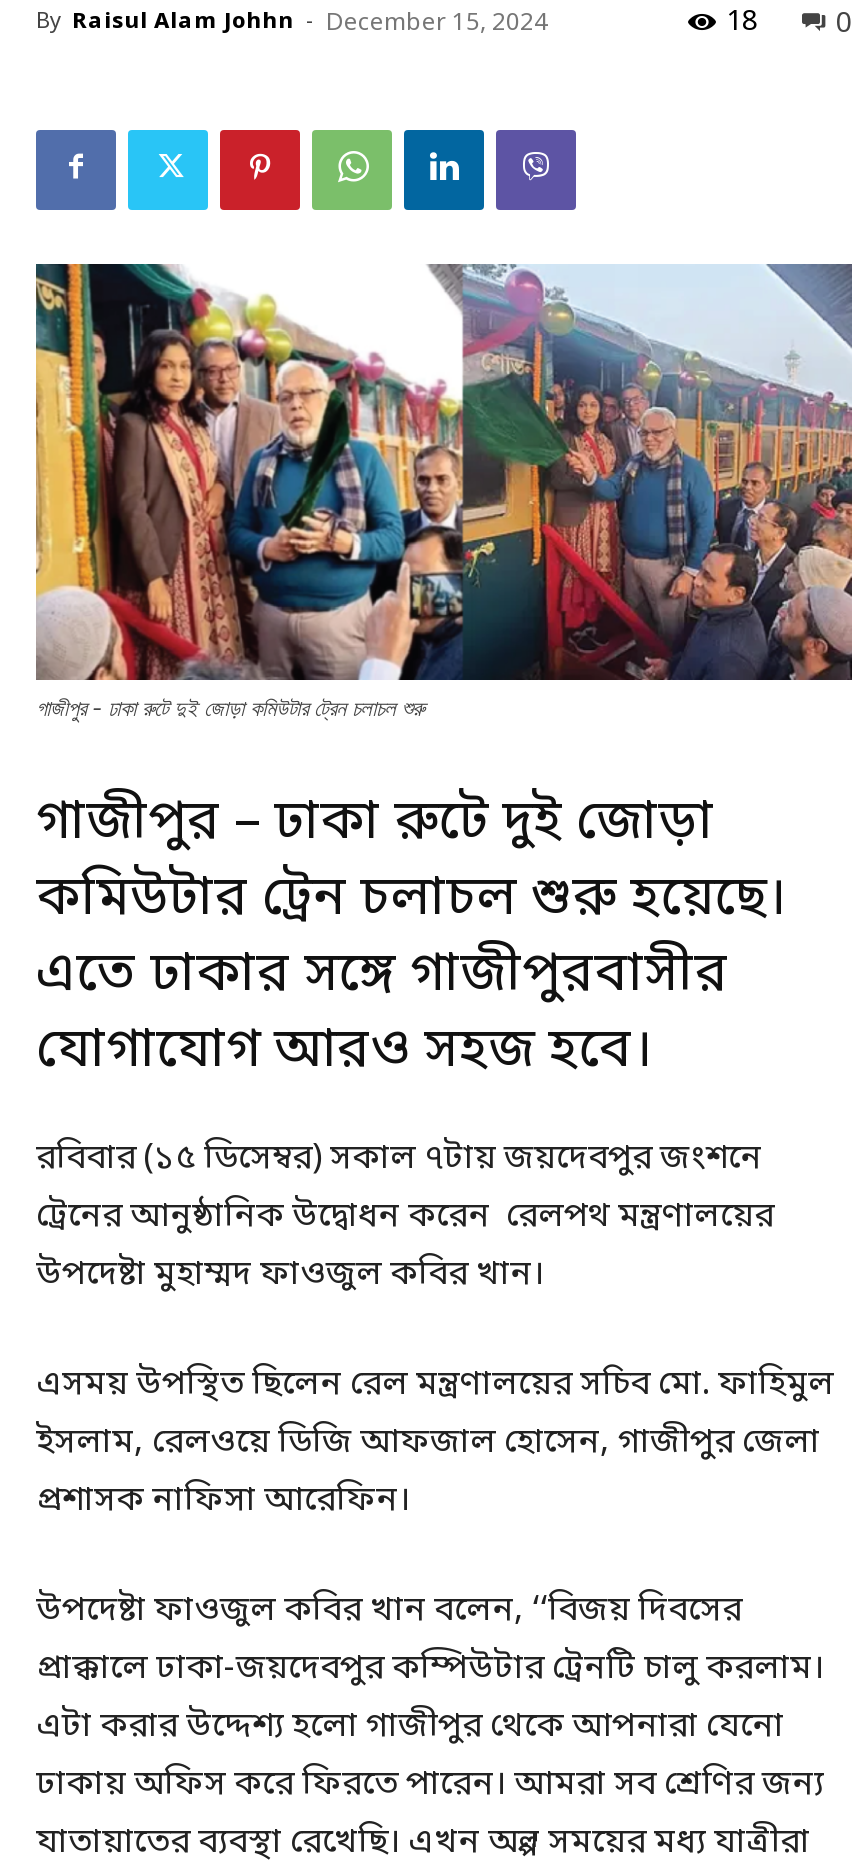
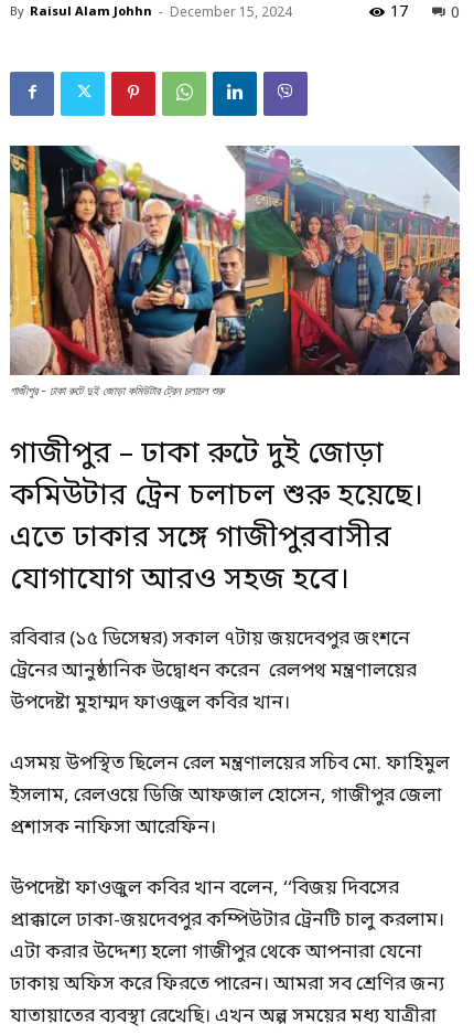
- 18
+ 17
